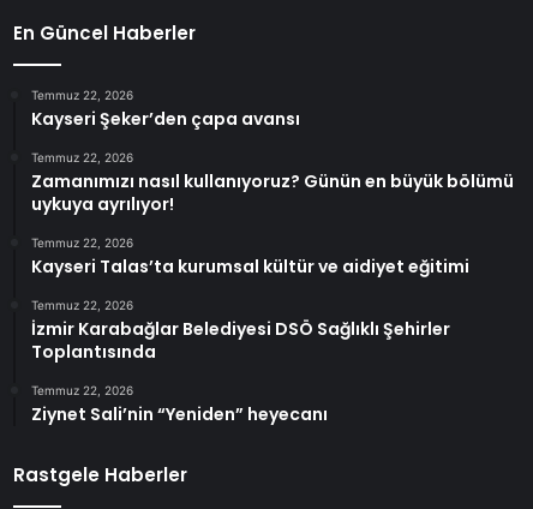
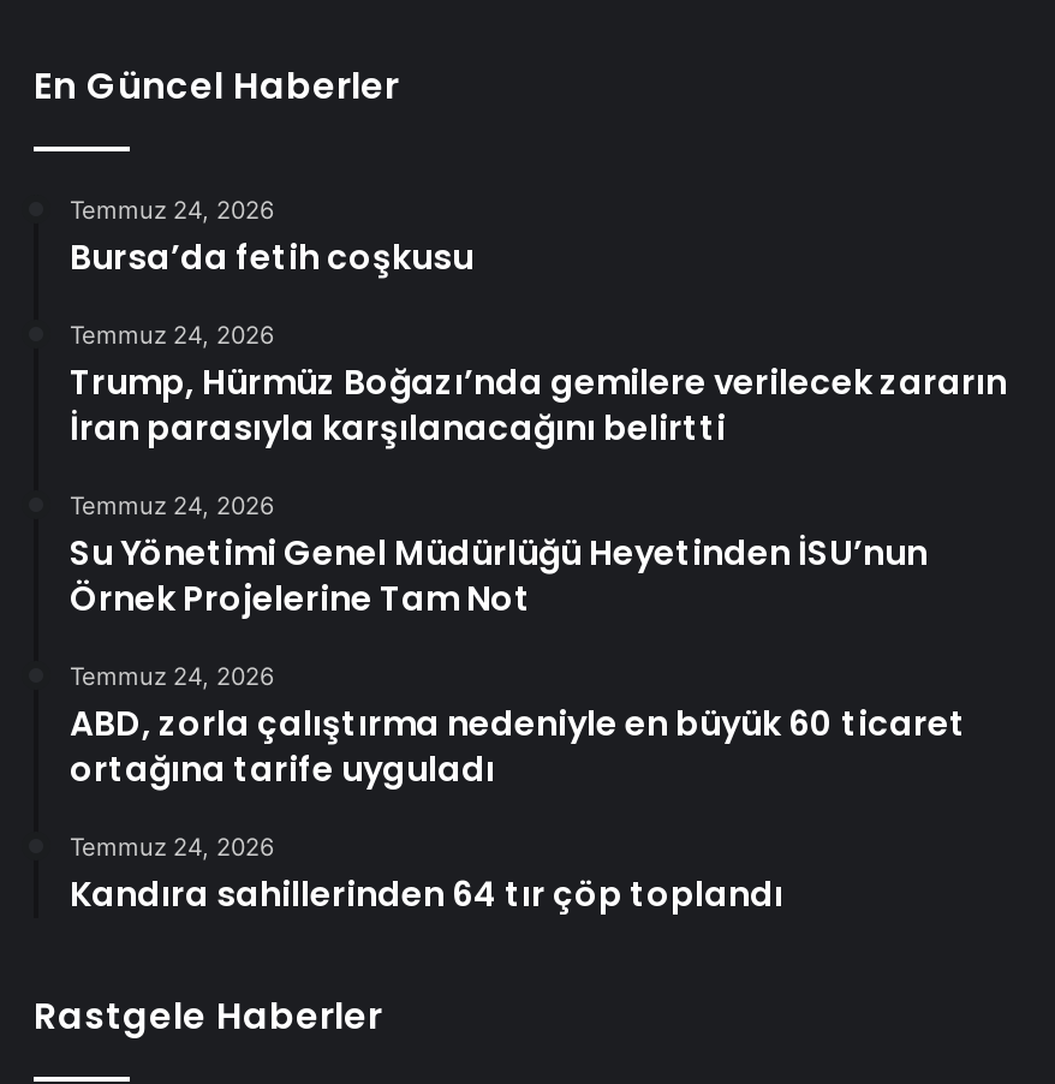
- Temmuz 22, 2026
- Kayseri Şeker’den çapa avansı
+ Temmuz 24, 2026
+ Bursa’da fetih coşkusu

- Temmuz 22, 2026
- Zamanımızı nasıl kullanıyoruz? Günün en büyük bölümü
- uykuya ayrılıyor!
+ Temmuz 24, 2026
+ Trump, Hürmüz Boğazı’nda gemilere verilecek zararın
+ İran parasıyla karşılanacağını belirtti

- Temmuz 22, 2026
- Kayseri Talas’ta kurumsal kültür ve aidiyet eğitimi
+ Temmuz 24, 2026
+ Su Yönetimi Genel Müdürlüğü Heyetinden İSU’nun
+ Örnek Projelerine Tam Not

- Temmuz 22, 2026
- İzmir Karabağlar Belediyesi DSÖ Sağlıklı Şehirler
- Toplantısında
+ Temmuz 24, 2026
+ ABD, zorla çalıştırma nedeniyle en büyük 60 ticaret
+ ortağına tarife uyguladı

- Temmuz 22, 2026
- Ziynet Sali’nin “Yeniden” heyecanı
+ Temmuz 24, 2026
+ Kandıra sahillerinden 64 tır çöp toplandı
